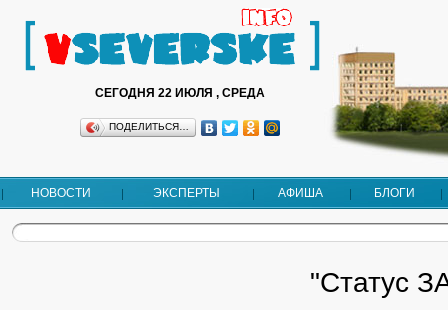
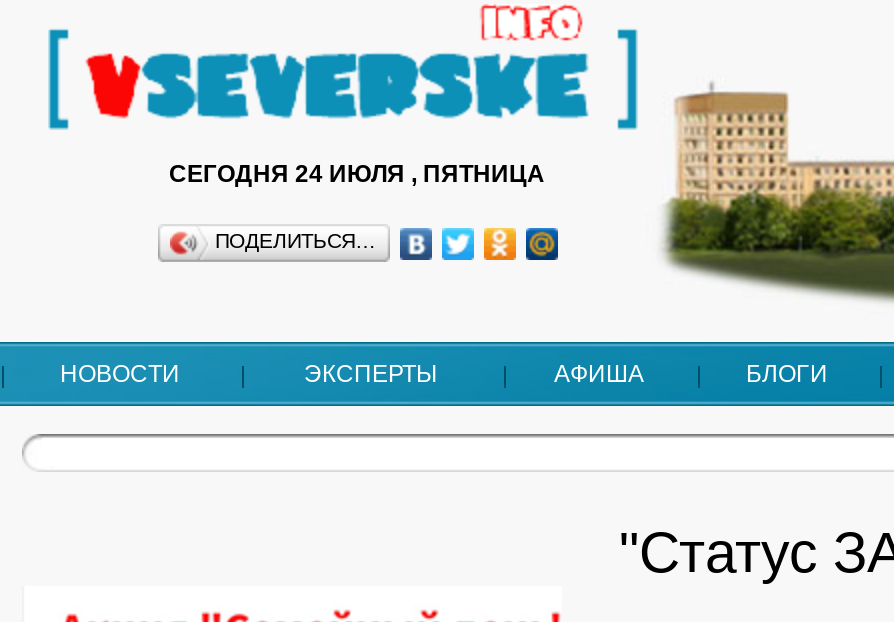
- СЕГОДНЯ 22 ИЮЛЯ , СРЕДА
+ СЕГОДНЯ 24 ИЮЛЯ , ПЯТНИЦА
